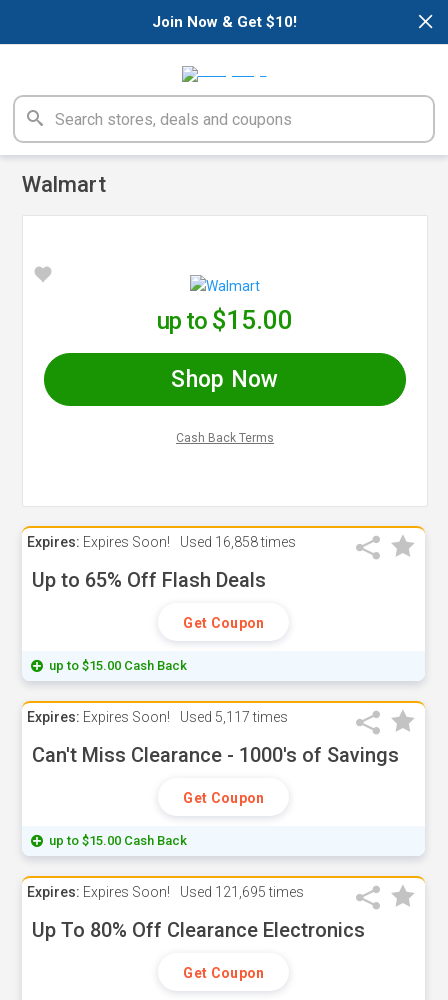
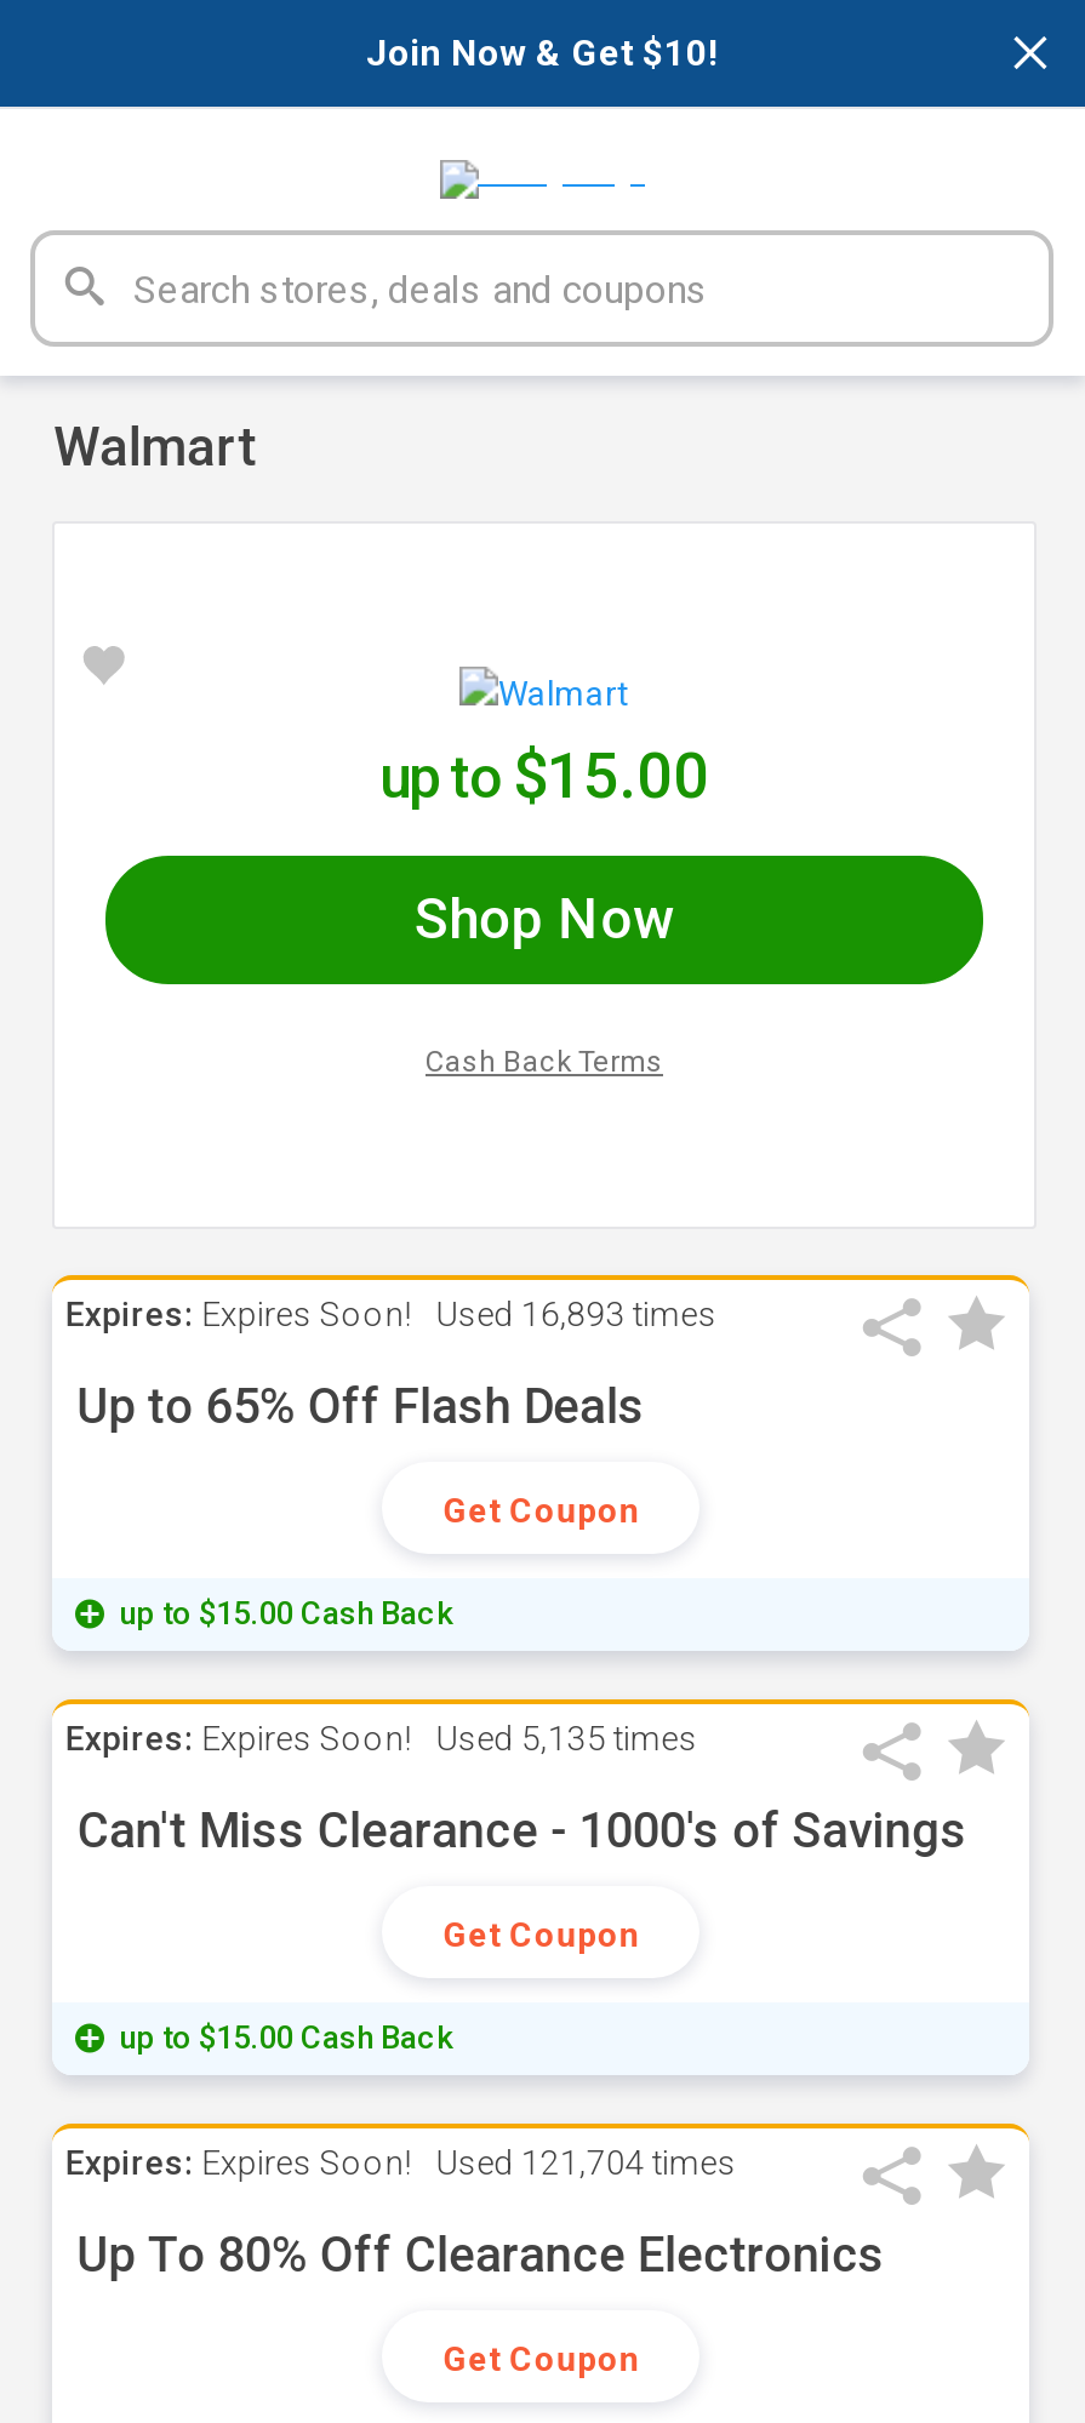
- Expires: Expires Soon! Used 16,858 times
+ Expires: Expires Soon! Used 16,893 times

- Expires: Expires Soon! Used 5,117 times
+ Expires: Expires Soon! Used 5,135 times

- Expires: Expires Soon! Used 121,695 times
+ Expires: Expires Soon! Used 121,704 times
